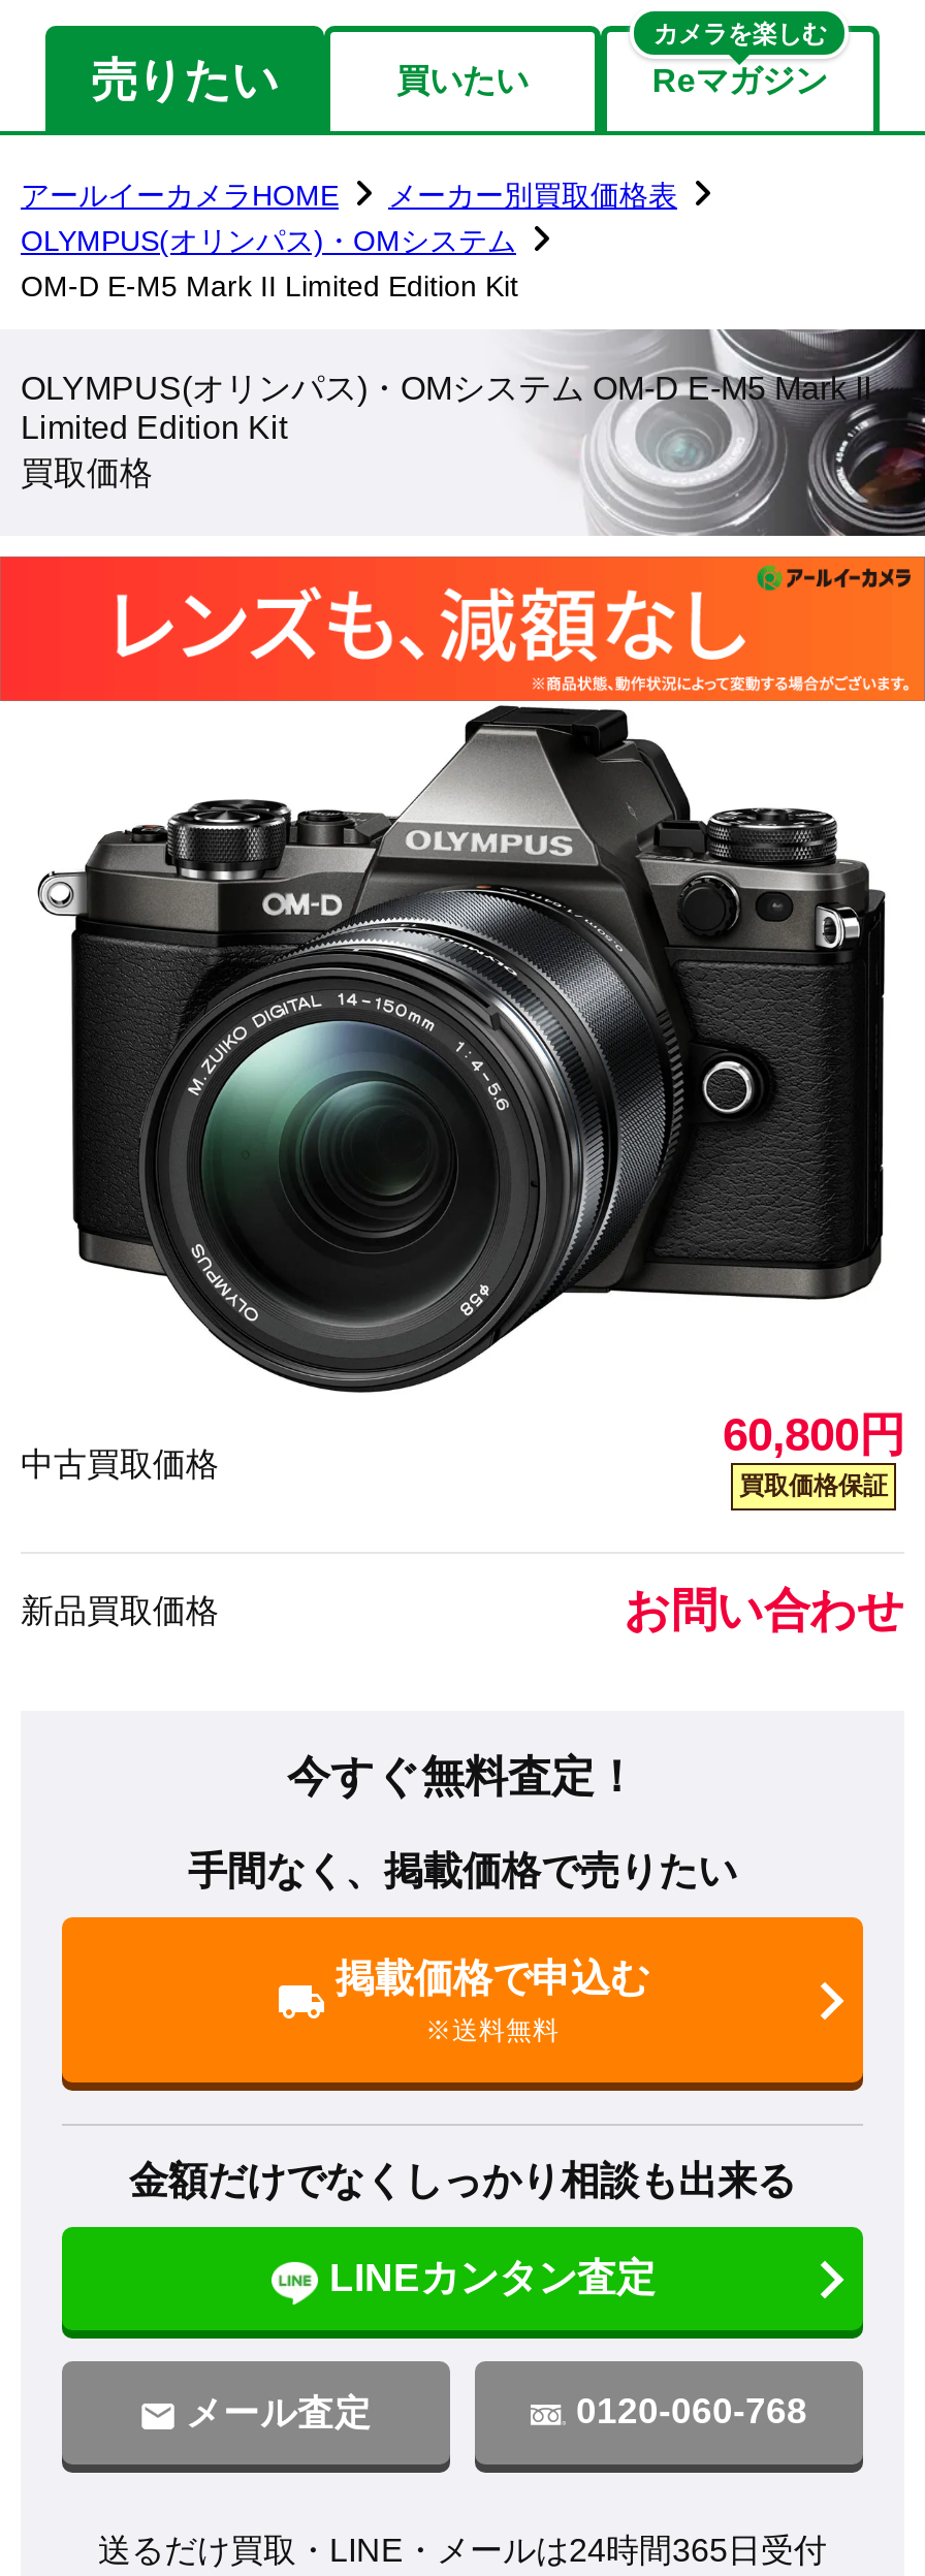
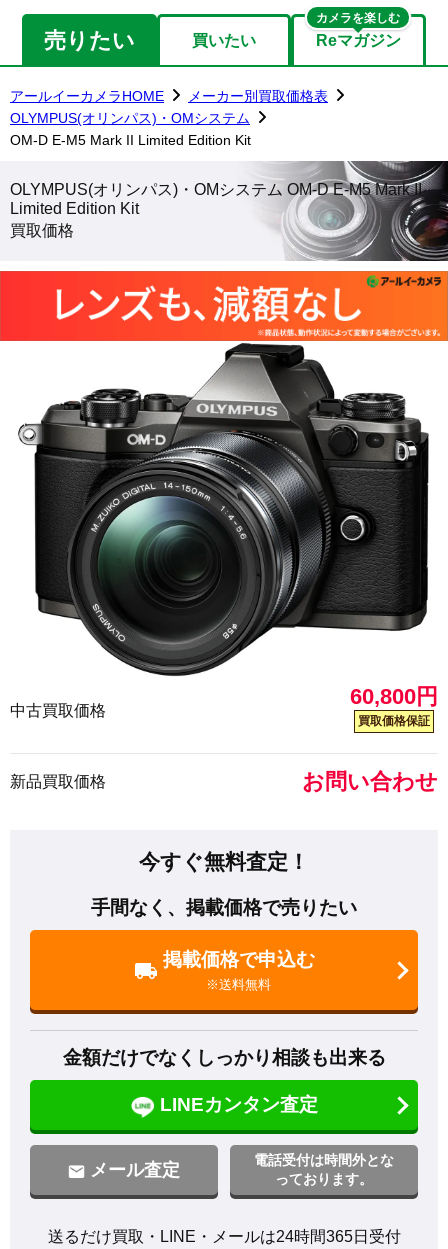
- 0120-060-768
+ 電話受付は時間外とな
+ っております。
